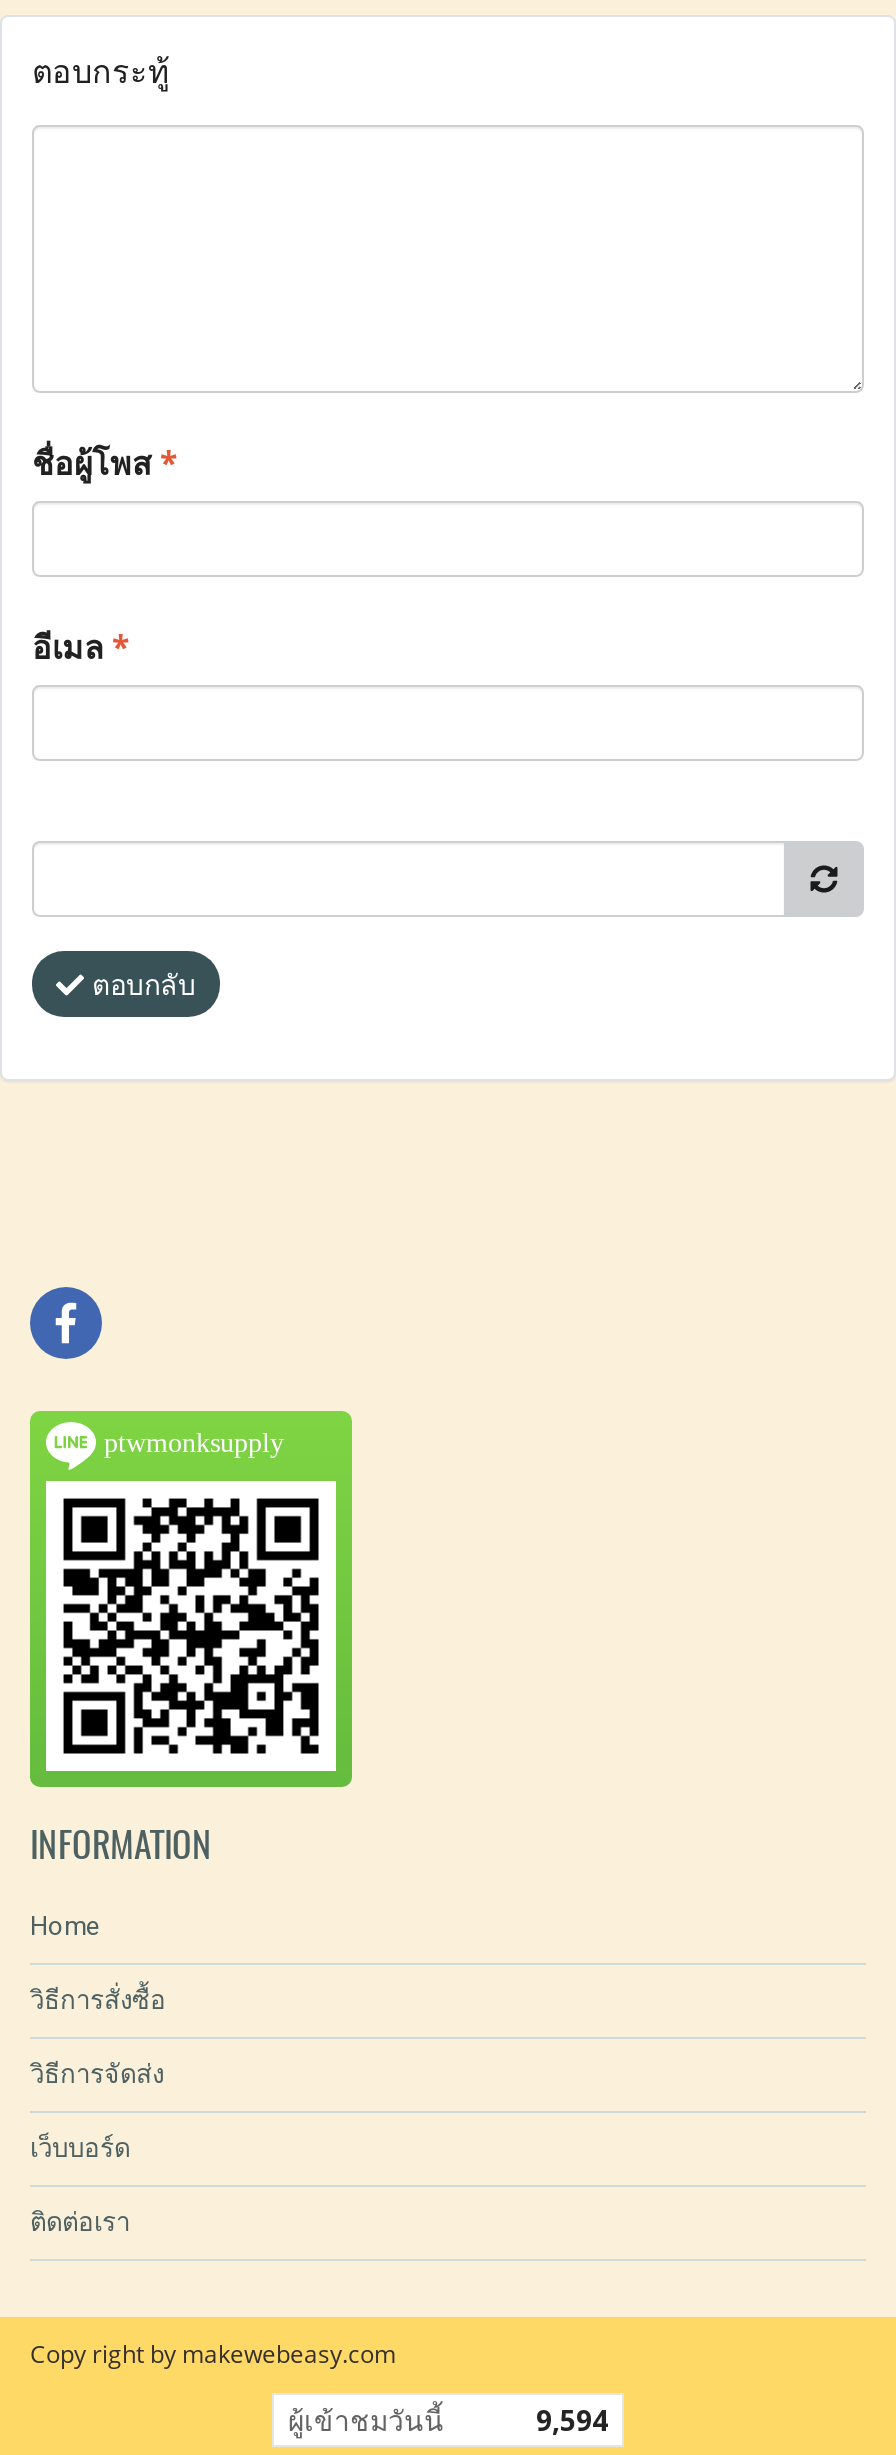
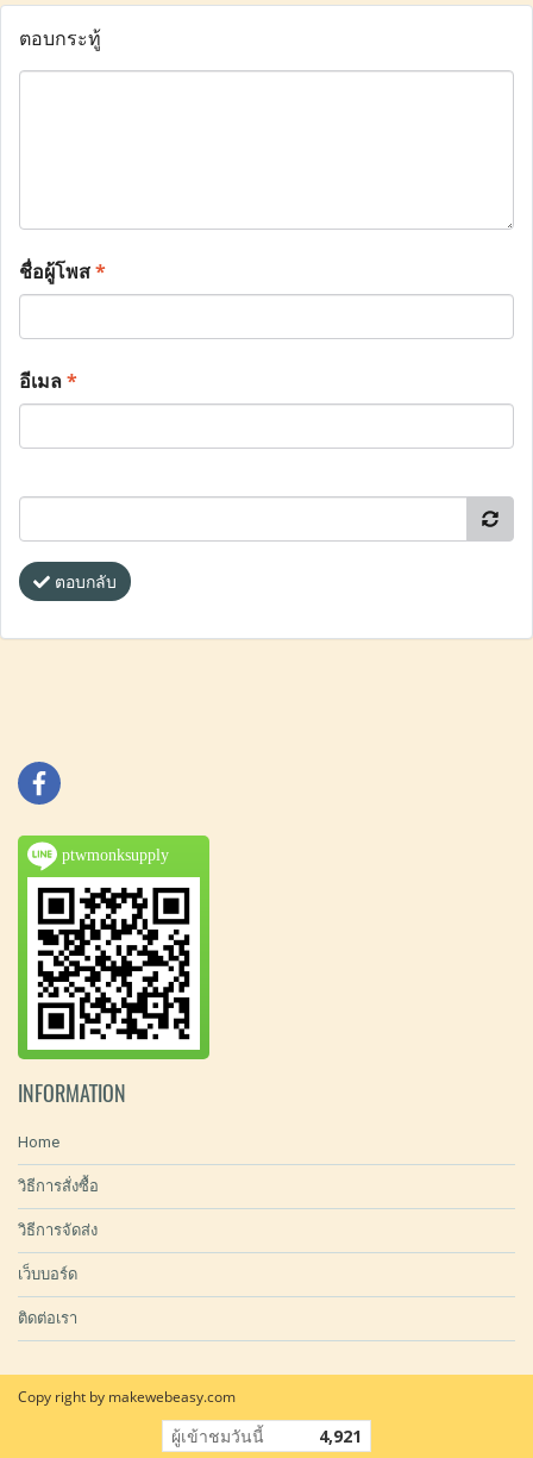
- 9,594
+ 4,921
